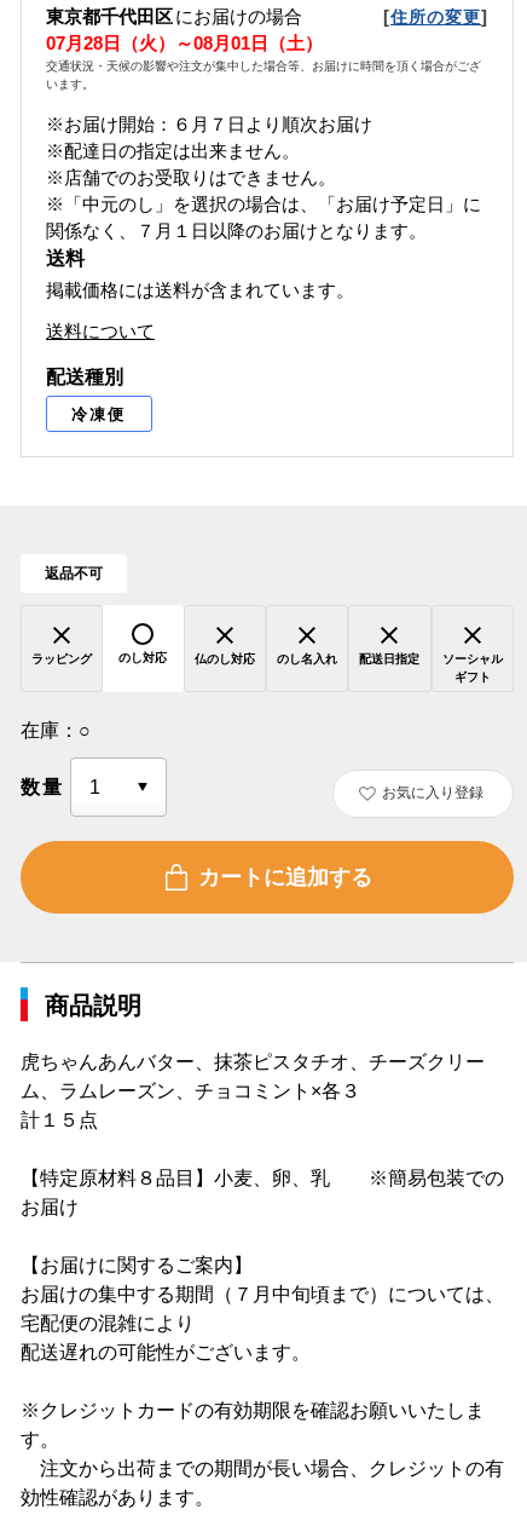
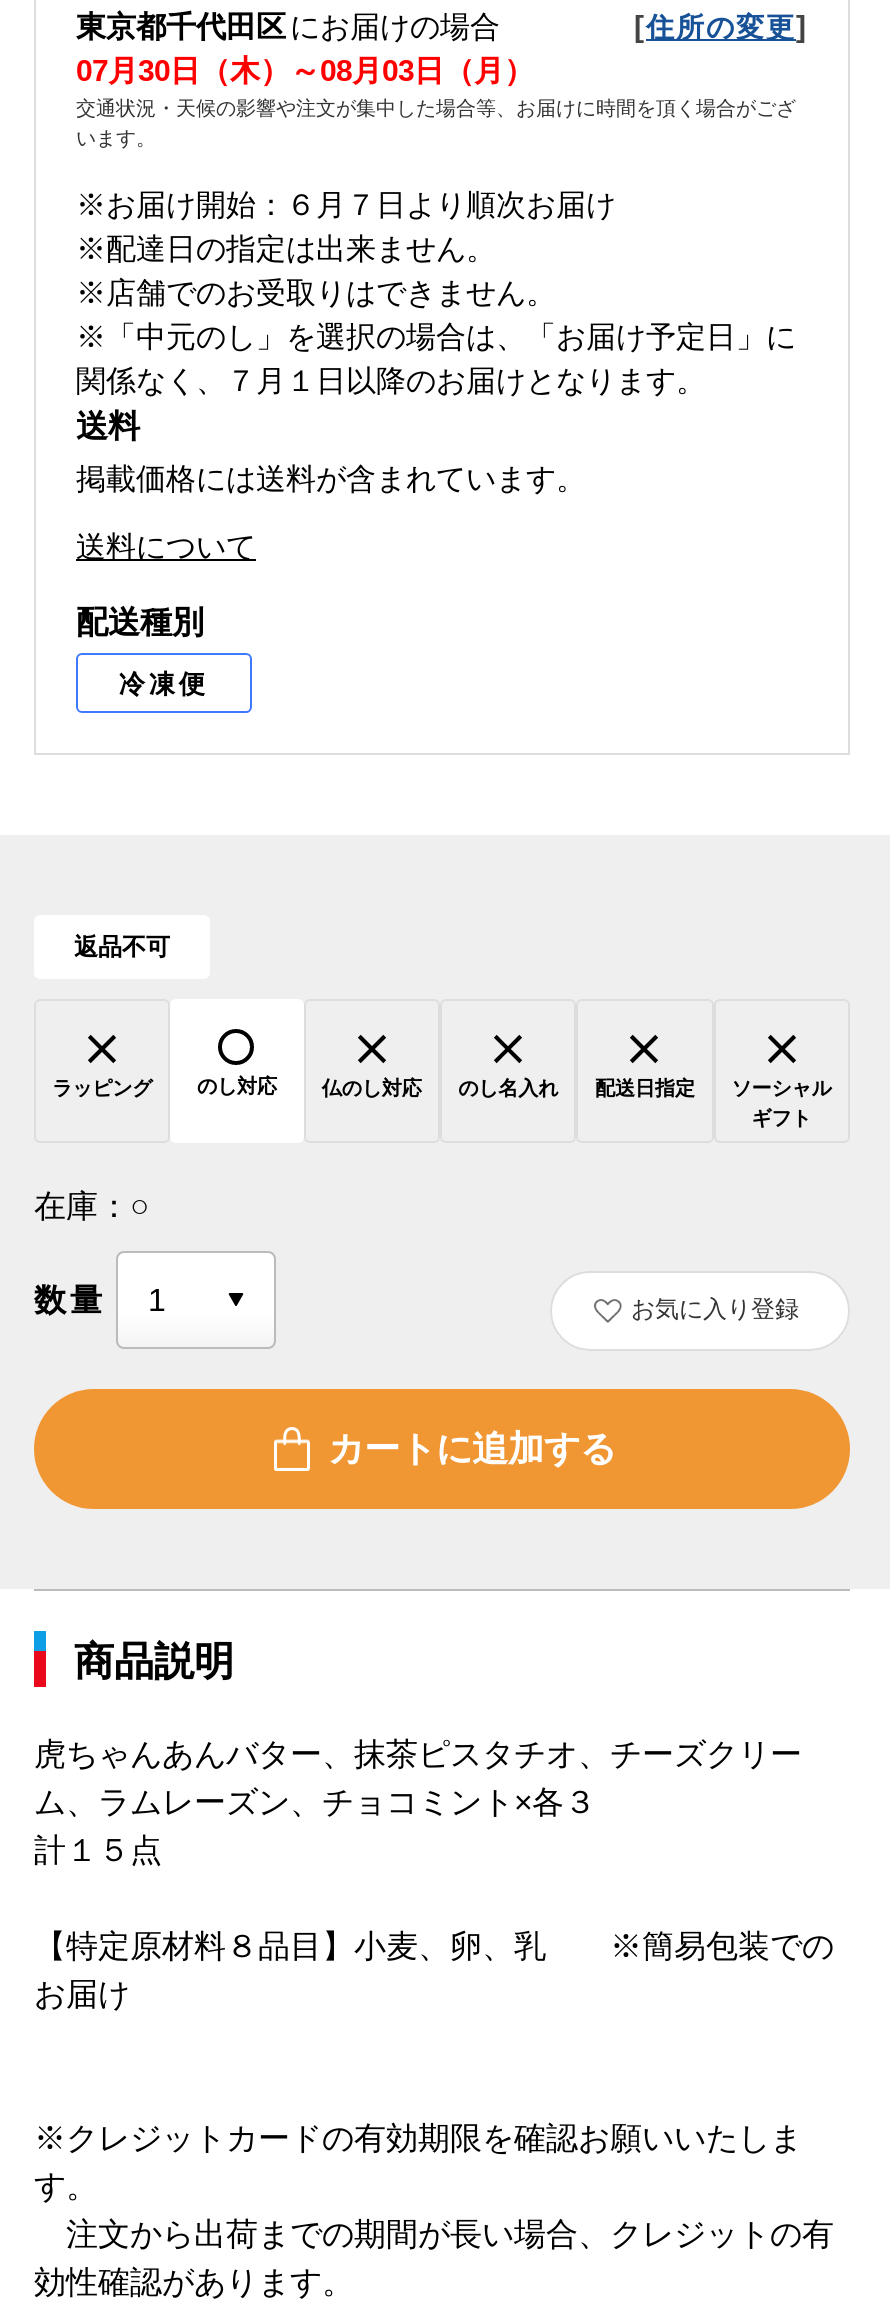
- 07月28日（火）～08月01日（土）
+ 07月30日（木）～08月03日（月）

- 【お届けに関するご案内】
- お届けの集中する期間（７月中旬頃まで）については、
- 宅配便の混雑により
- 配送遅れの可能性がございます。
